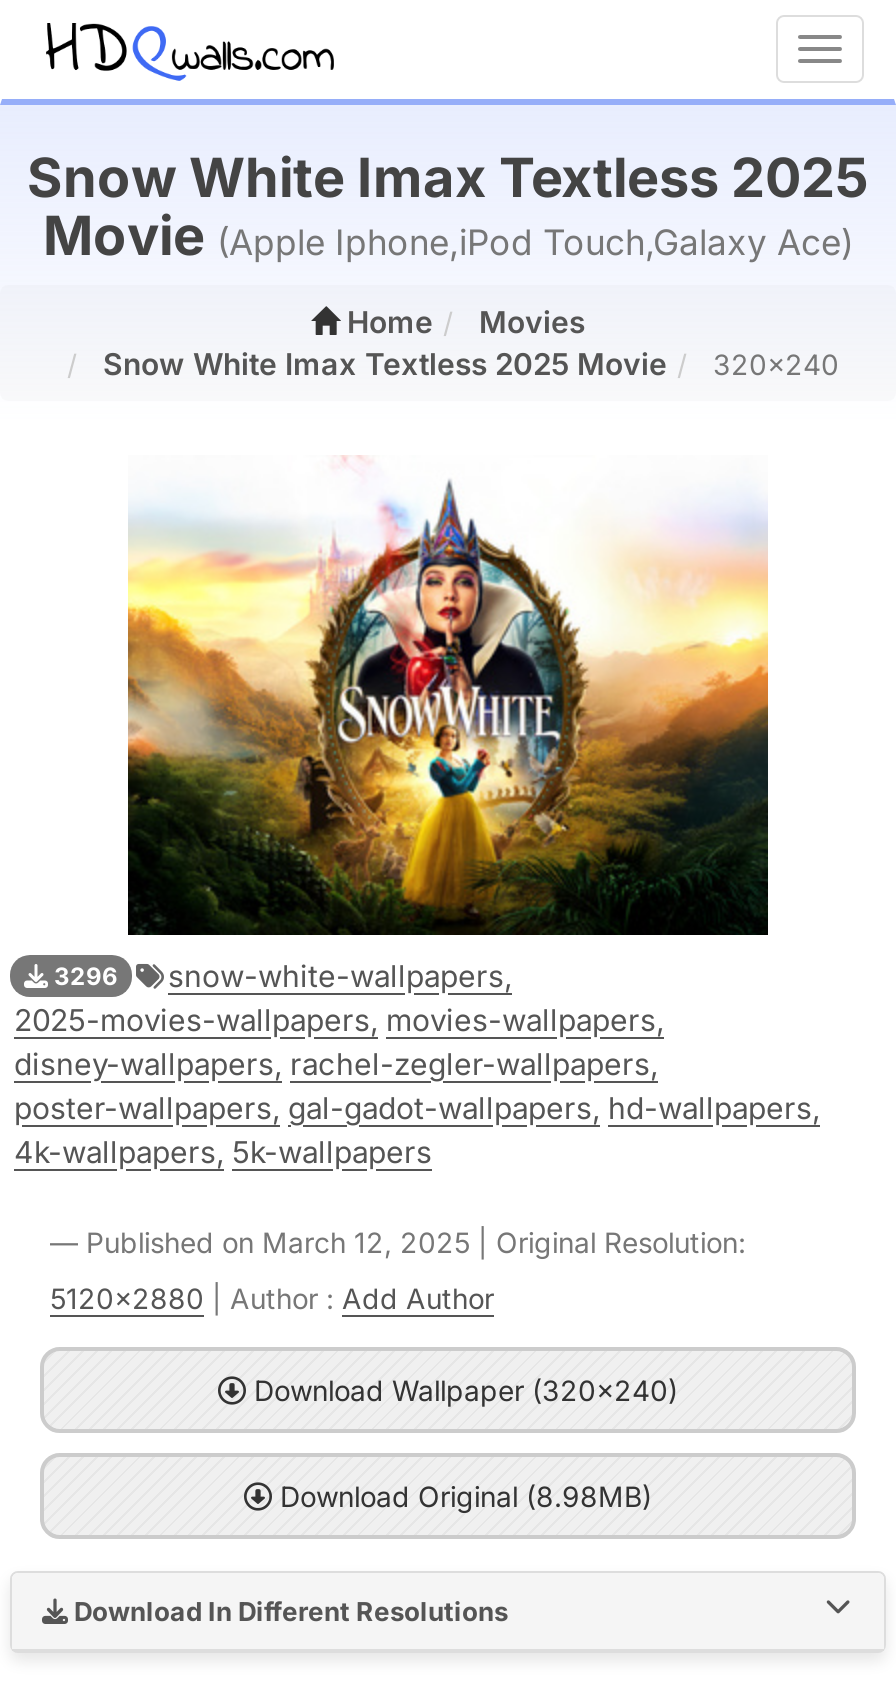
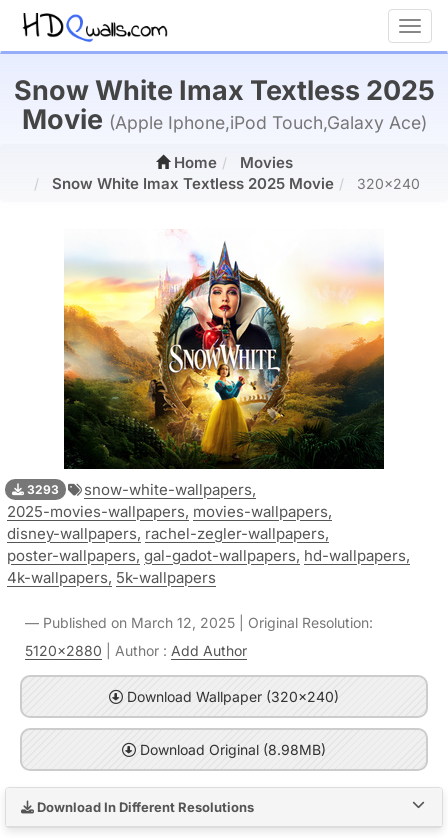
- 3296 snow-white-wallpapers,
+ 3293 snow-white-wallpapers,
